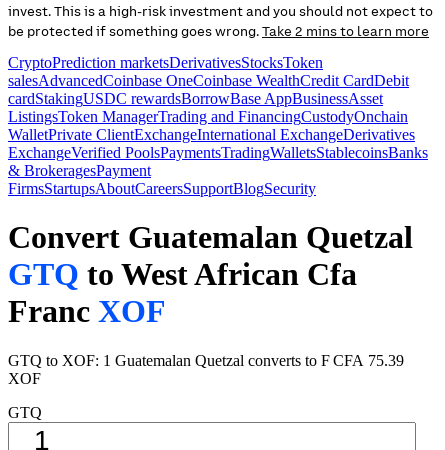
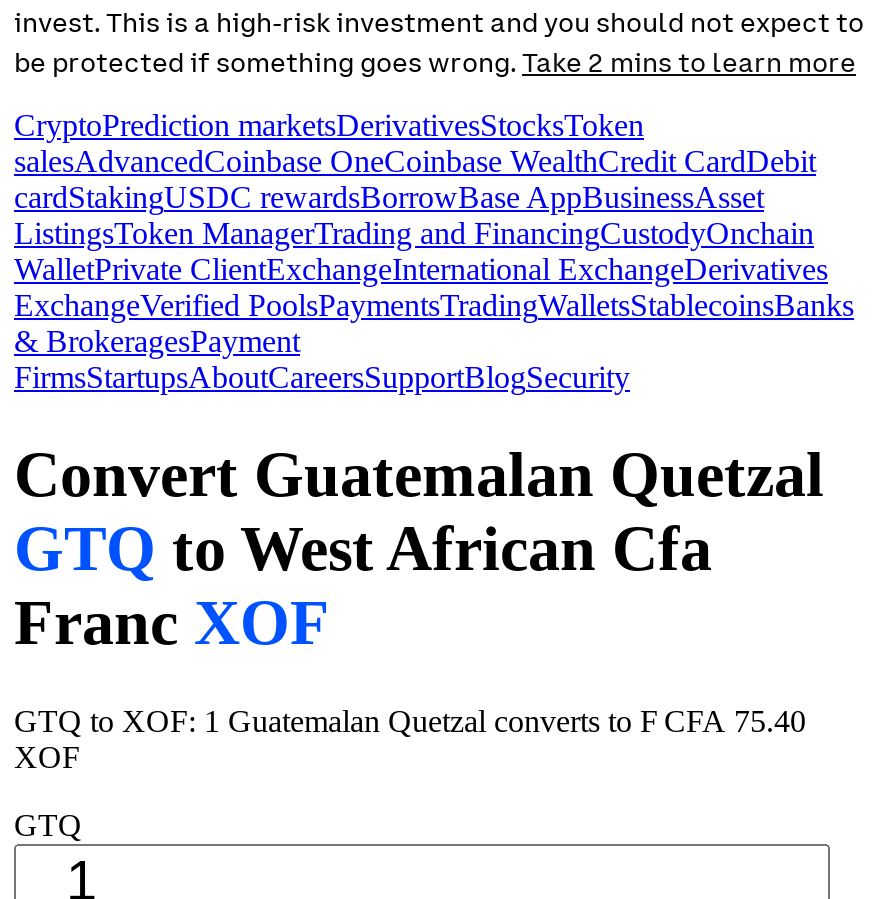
- GTQ to XOF: 1 Guatemalan Quetzal converts to F CFA 75.39
+ GTQ to XOF: 1 Guatemalan Quetzal converts to F CFA 75.40
